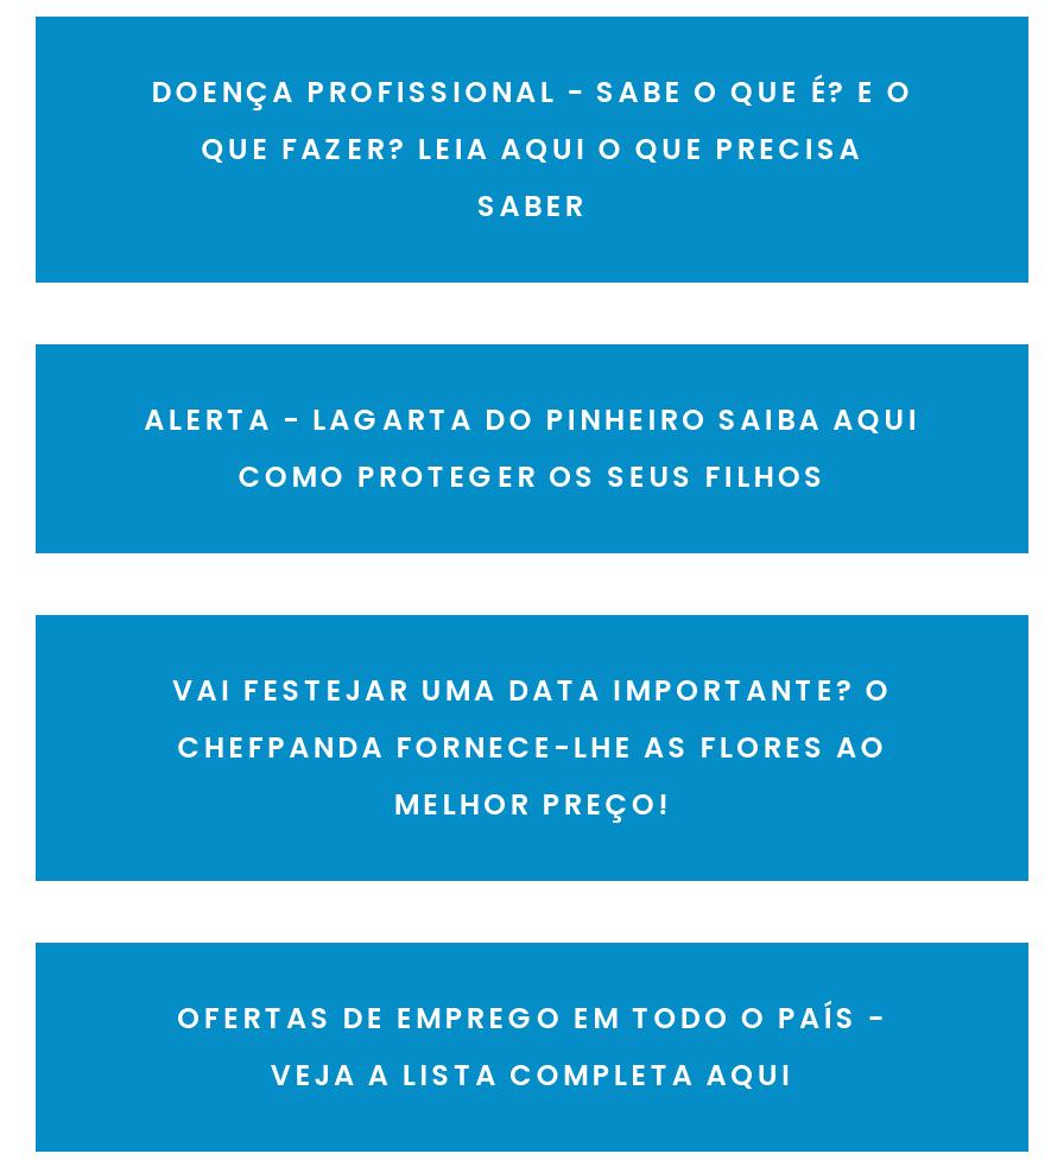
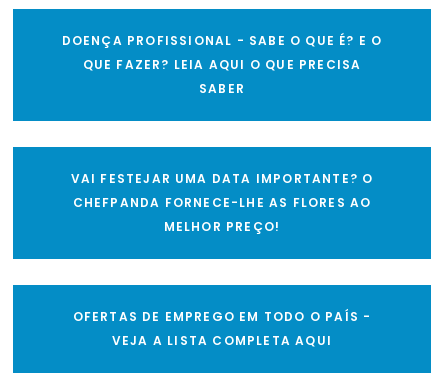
- ALERTA - LAGARTA DO PINHEIRO SAIBA AQUI
- COMO PROTEGER OS SEUS FILHOS
